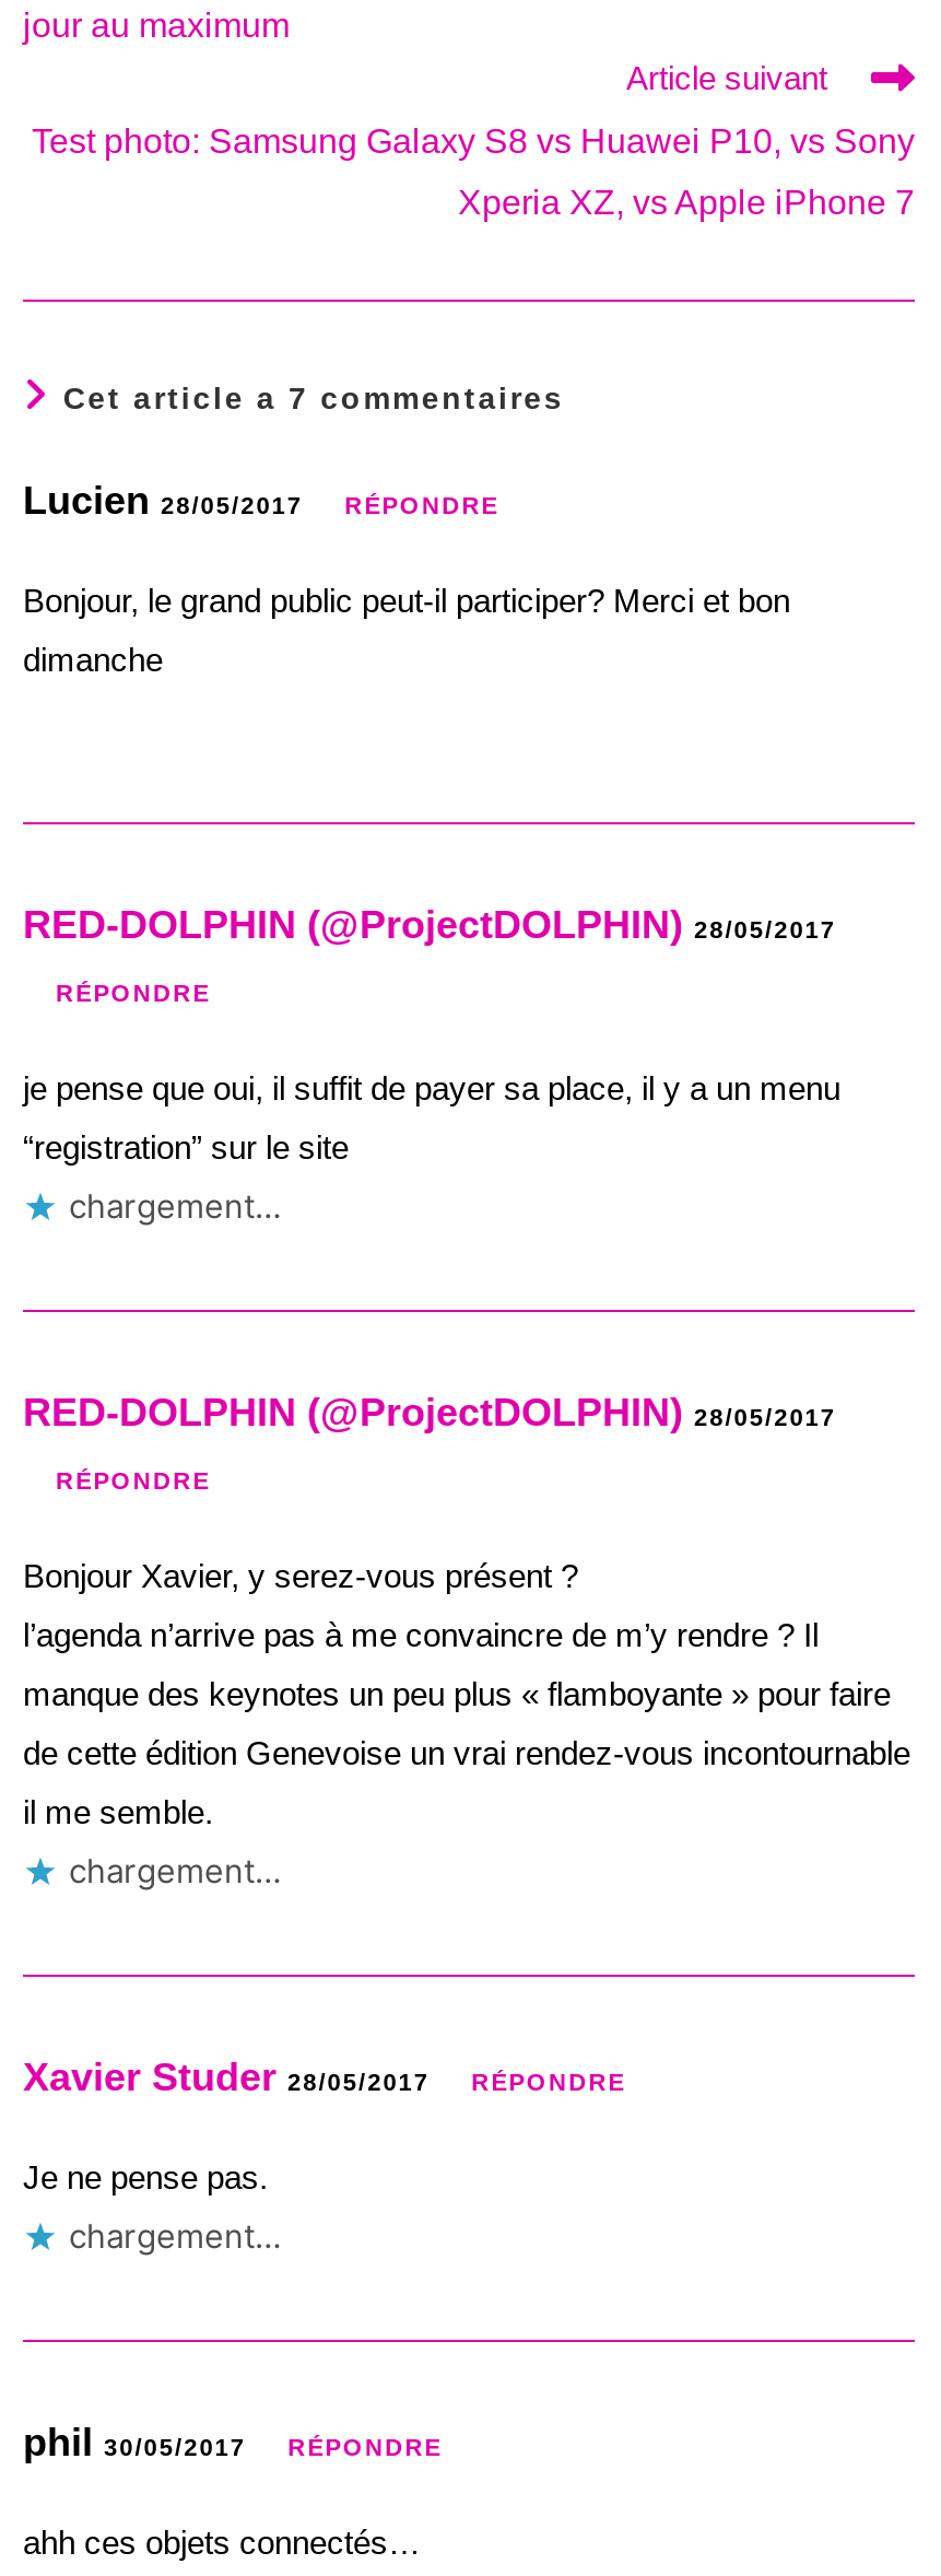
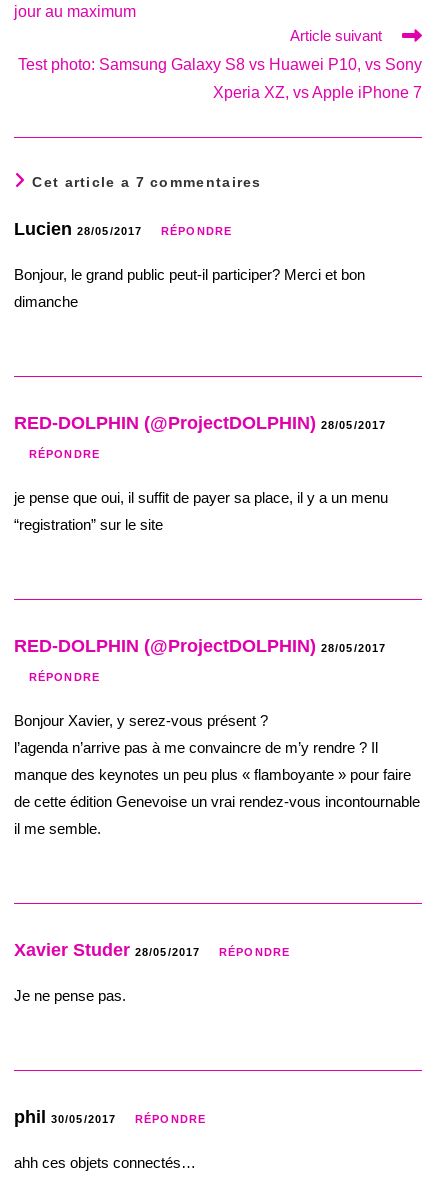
- chargement…

- chargement…

- chargement…
